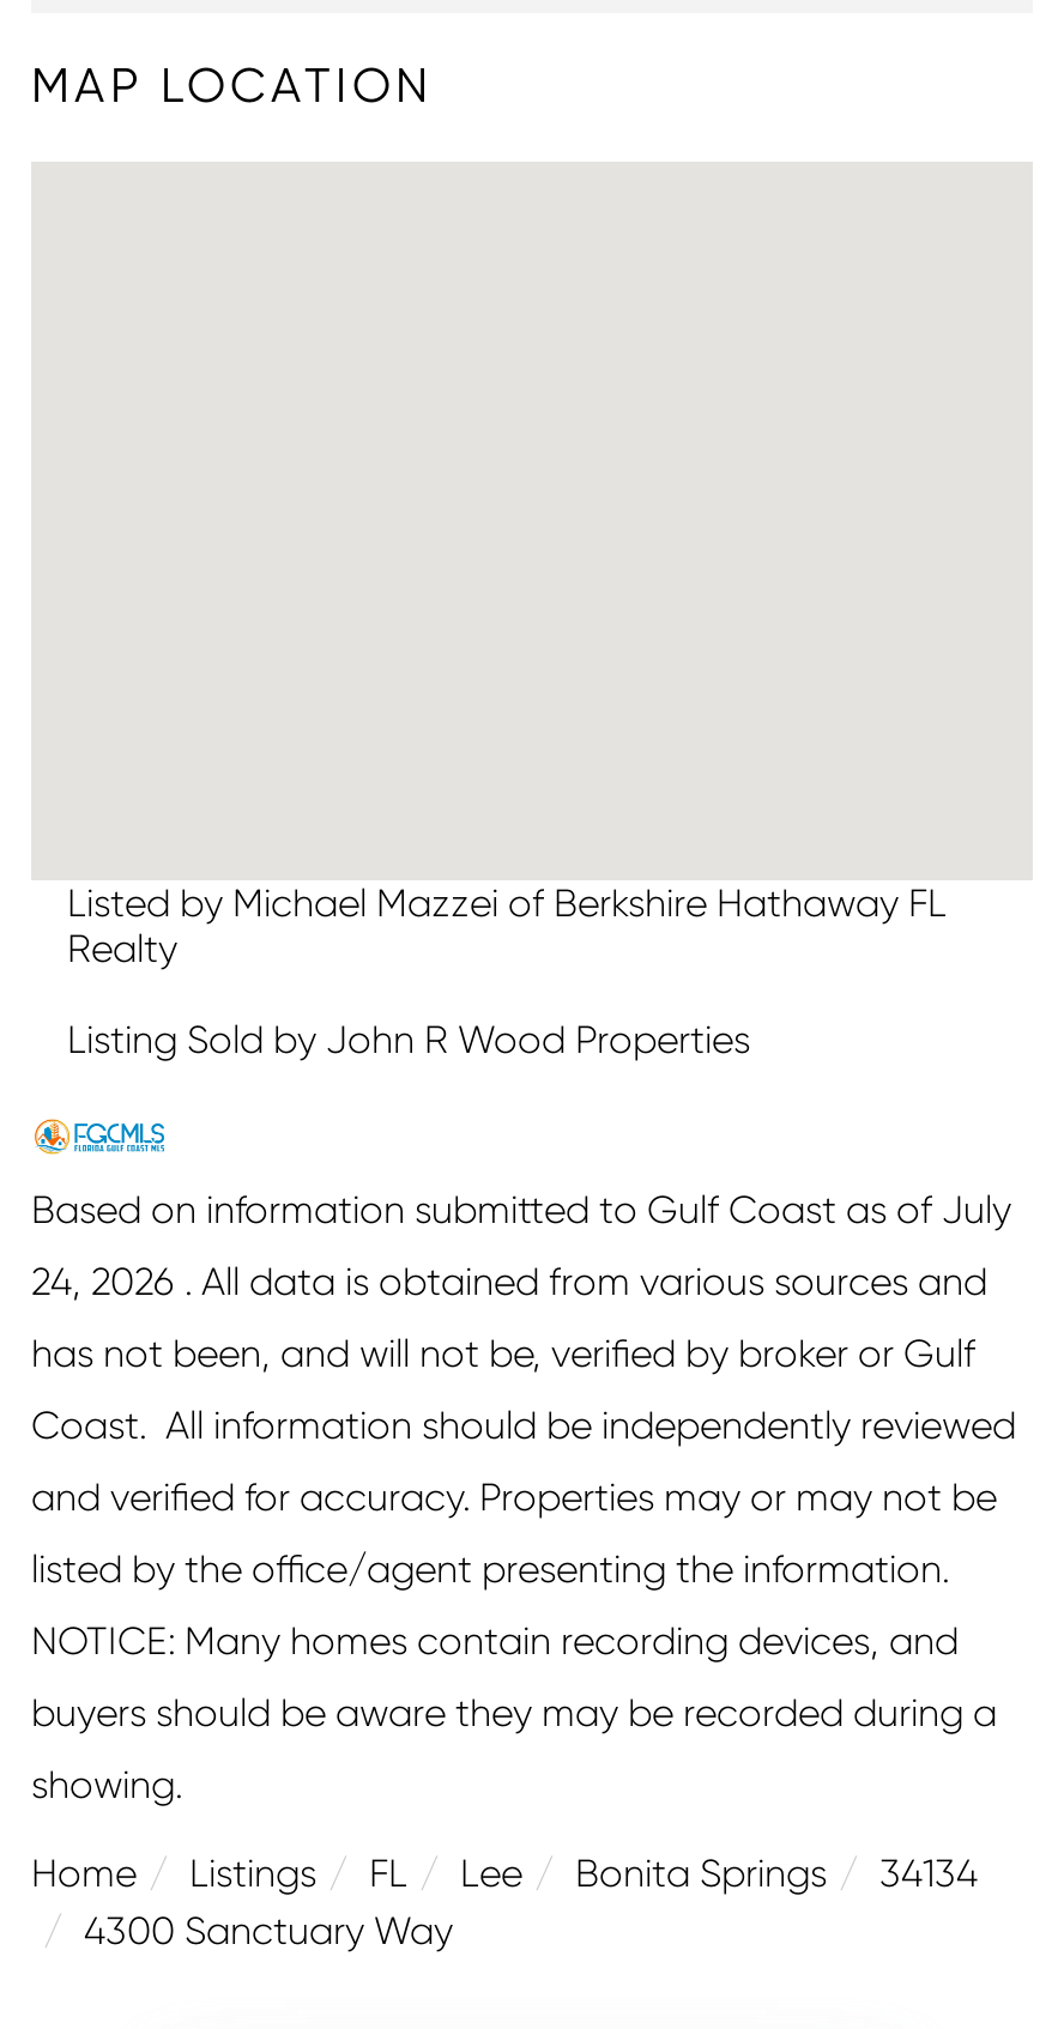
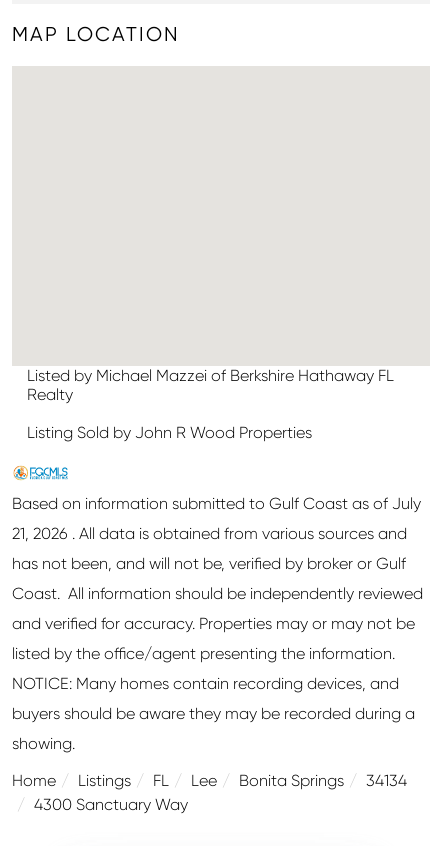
- 24, 2026 . All data is obtained from various sources and
+ 21, 2026 . All data is obtained from various sources and
